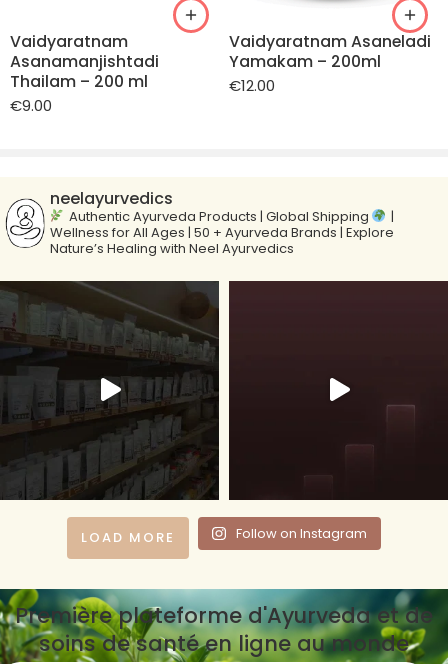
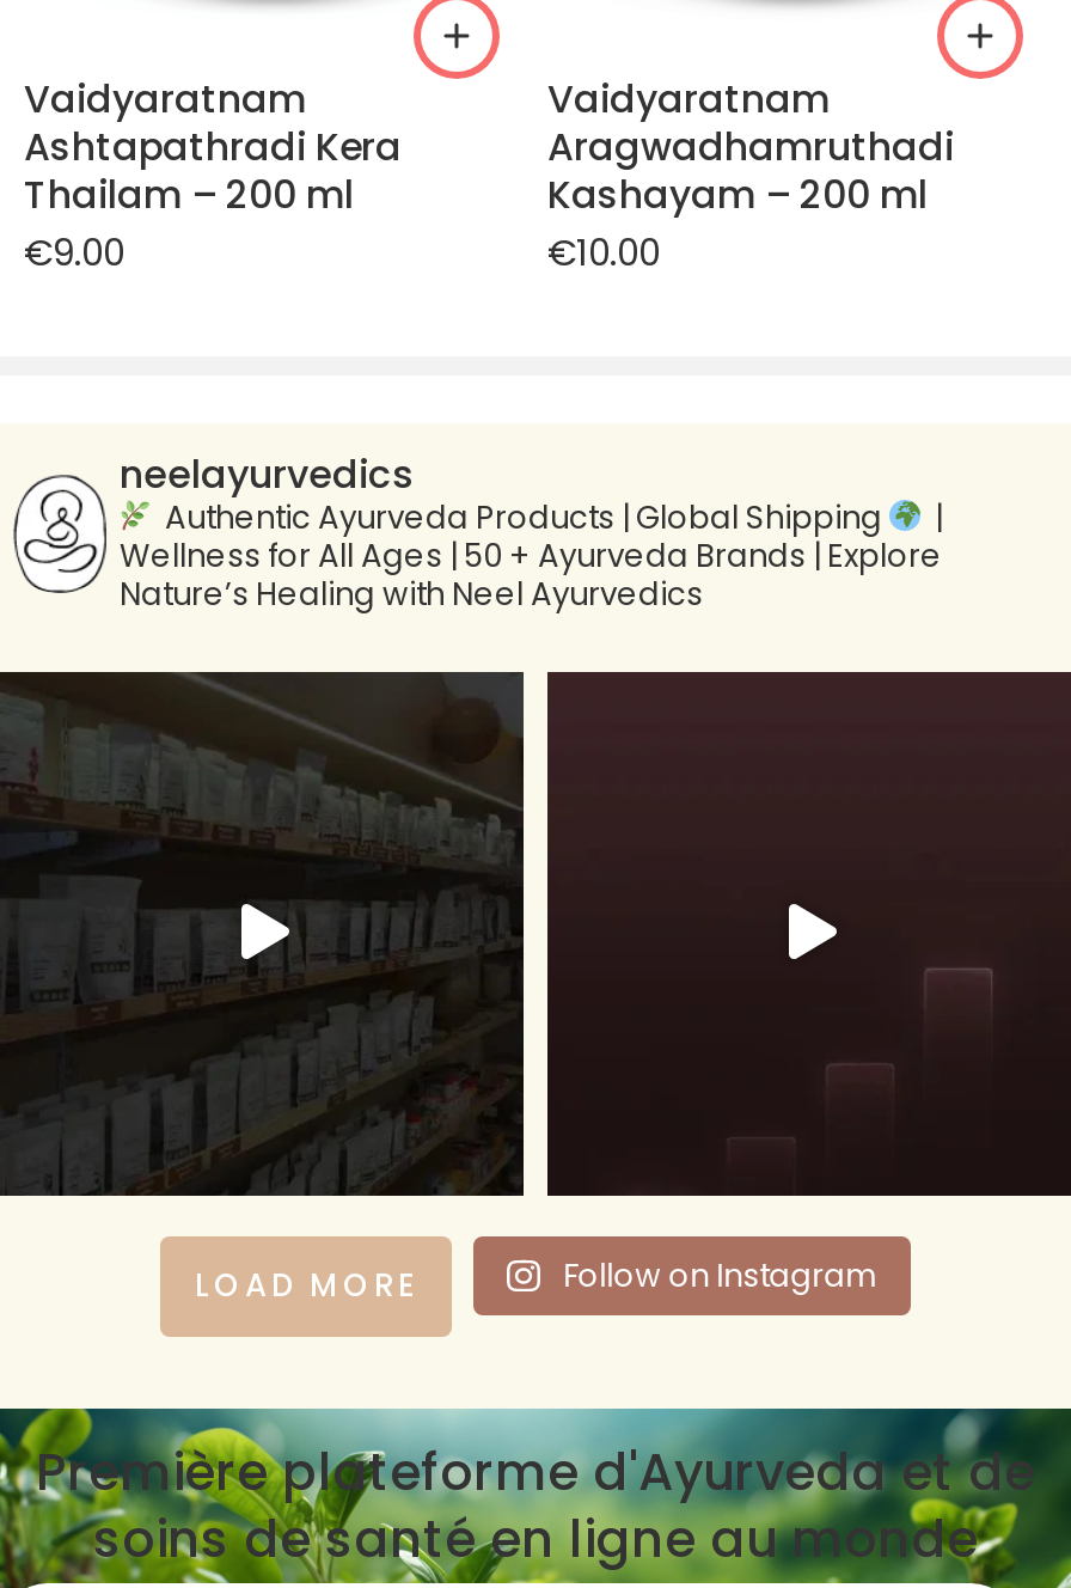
- Vaidyaratnam Asaneladi
- Yamakam – 200ml
- €12.00
+ Vaidyaratnam
+ Aragwadhamruthadi
+ Kashayam – 200 ml
+ €10.00

- Asanamanjishtadi
+ Ashtapathradi Kera
